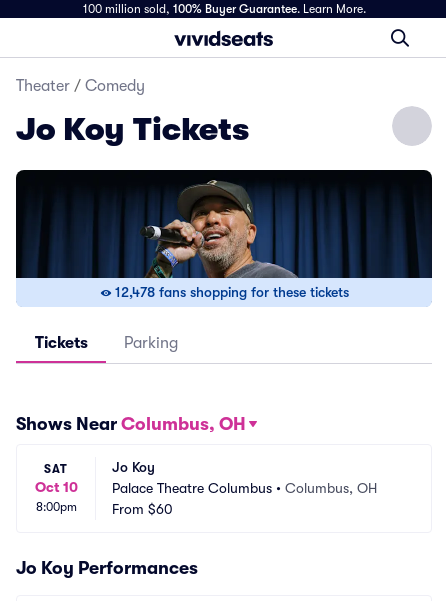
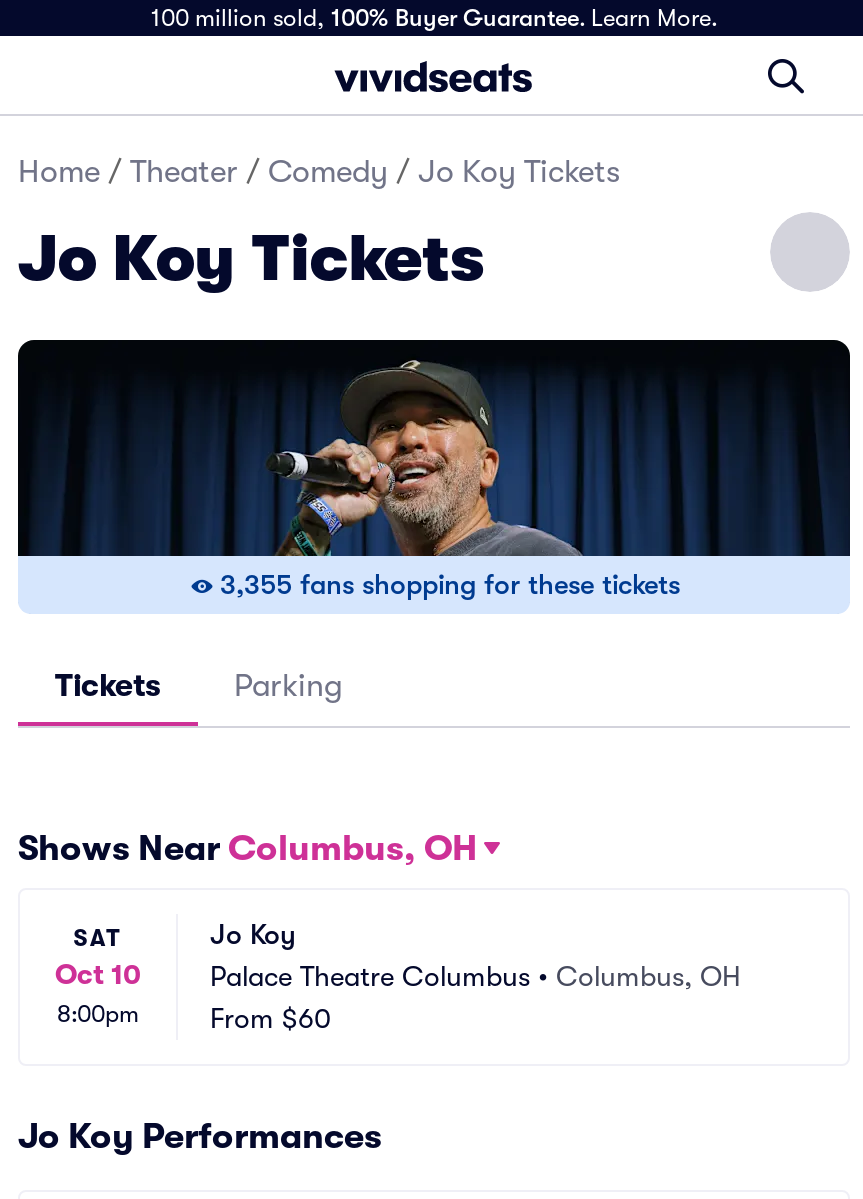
- Theater / Comedy
+ Home / Theater / Comedy / Jo Koy Tickets

- 12,478 fans shopping for these tickets
+ 3,355 fans shopping for these tickets
